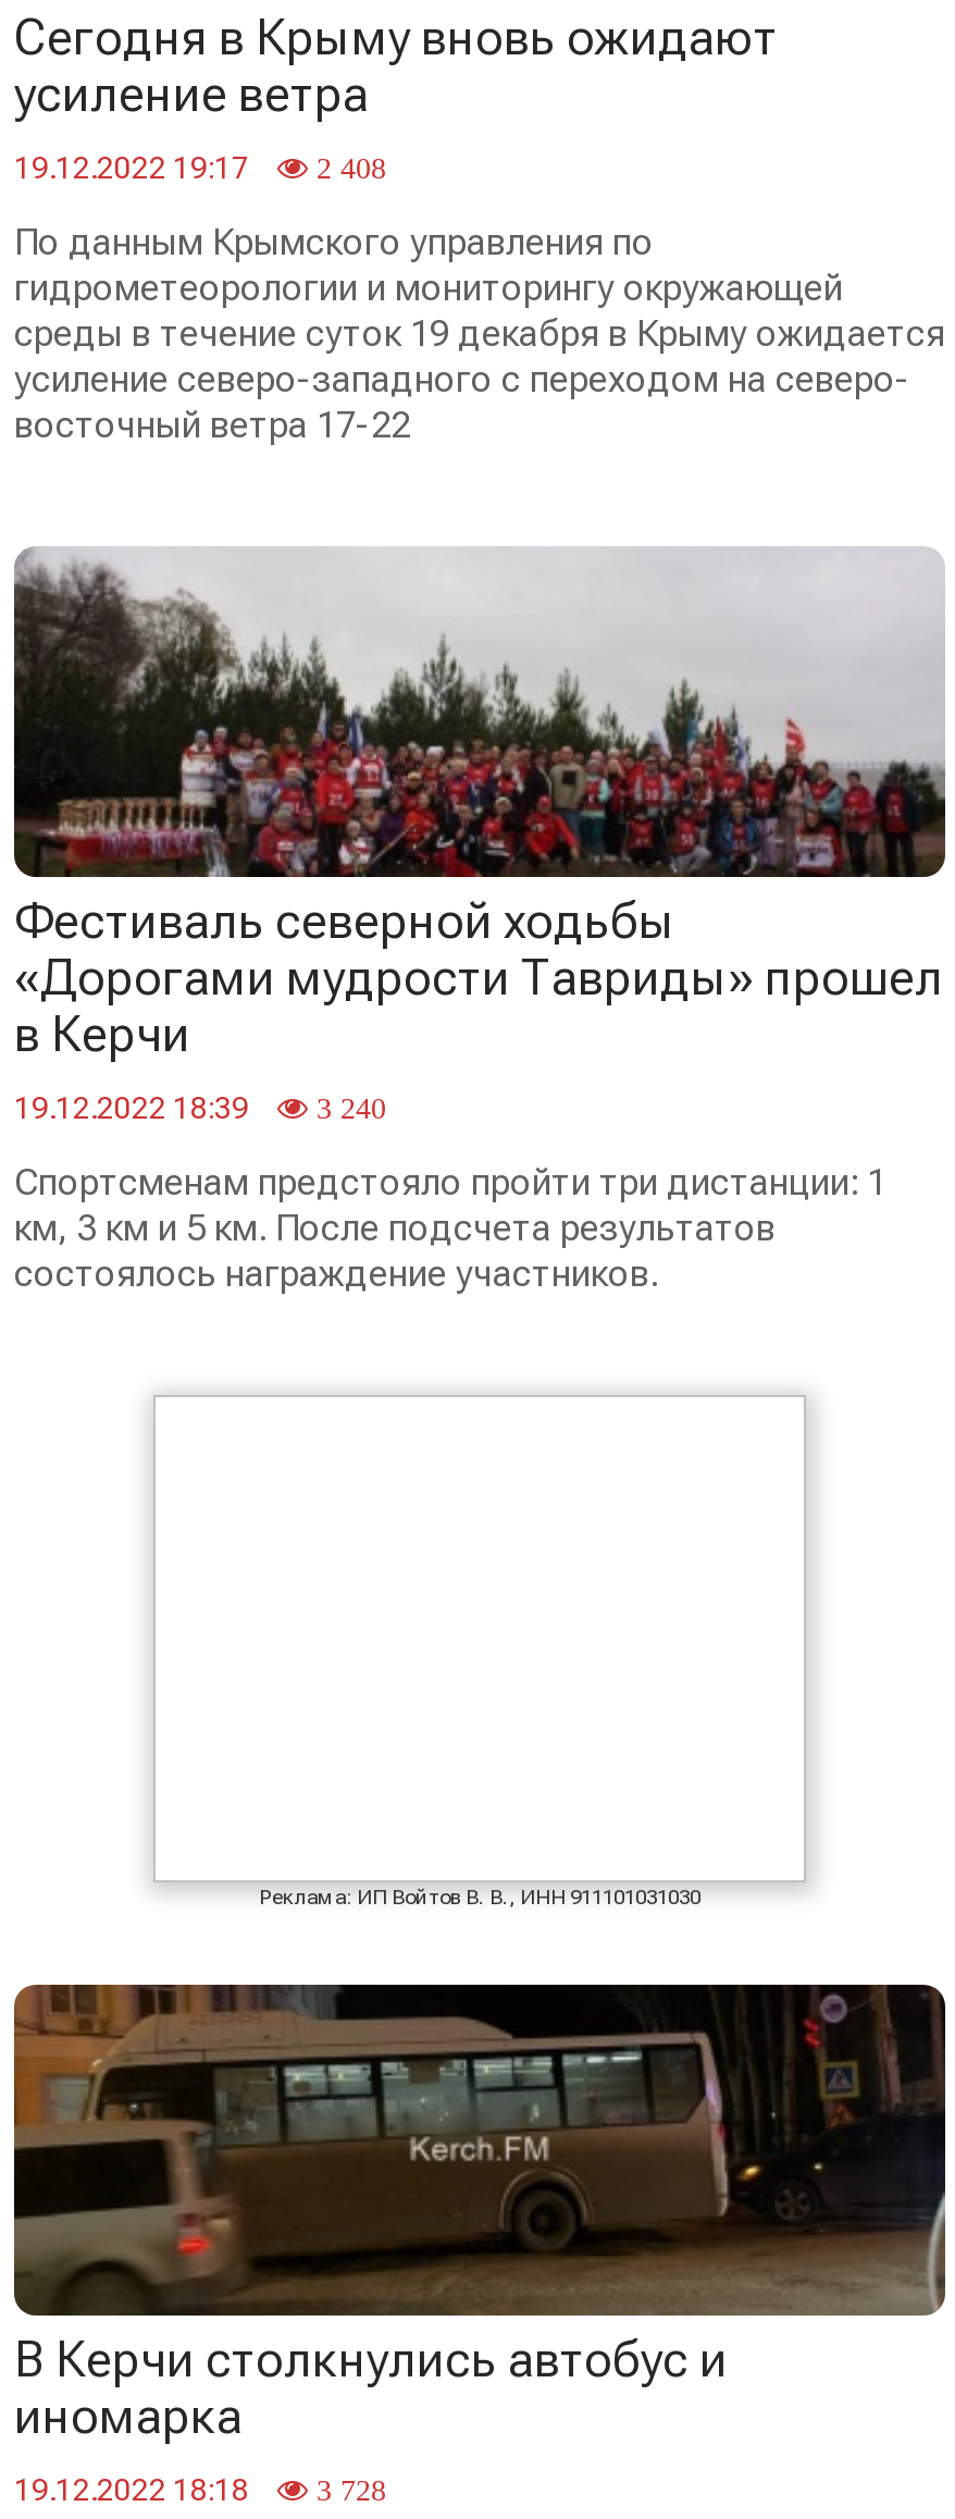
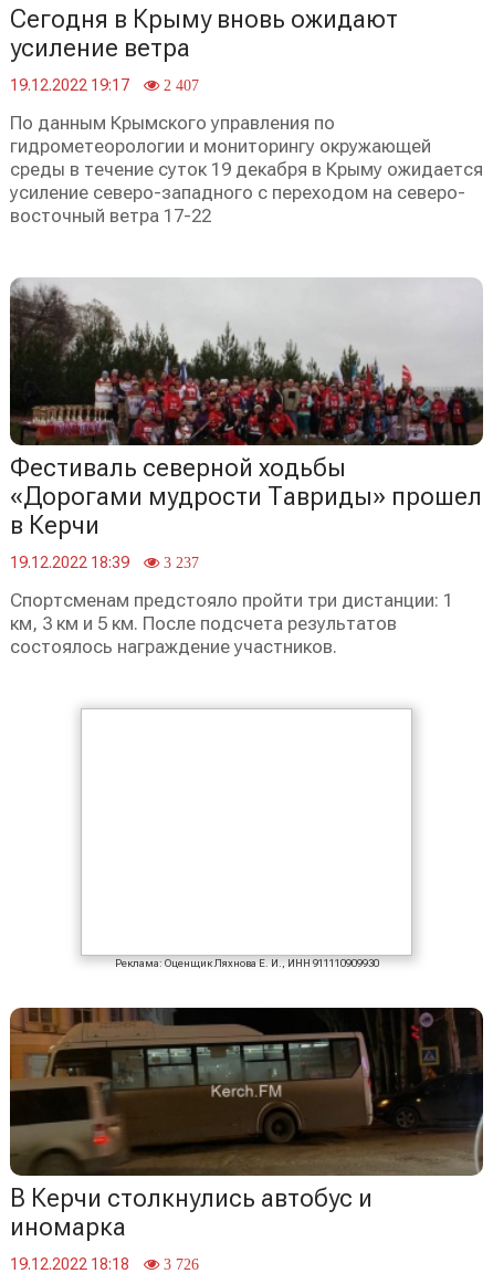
- 19.12.2022 19:17 2 408
+ 19.12.2022 19:17 2 407

- 19.12.2022 18:39 3 240
+ 19.12.2022 18:39 3 237

- Реклама: ИП Войтов В. В., ИНН 911101031030
+ Реклама: Оценщик Ляхнова Е. И., ИНН 911110909930

- 19.12.2022 18:18 3 728
+ 19.12.2022 18:18 3 726
